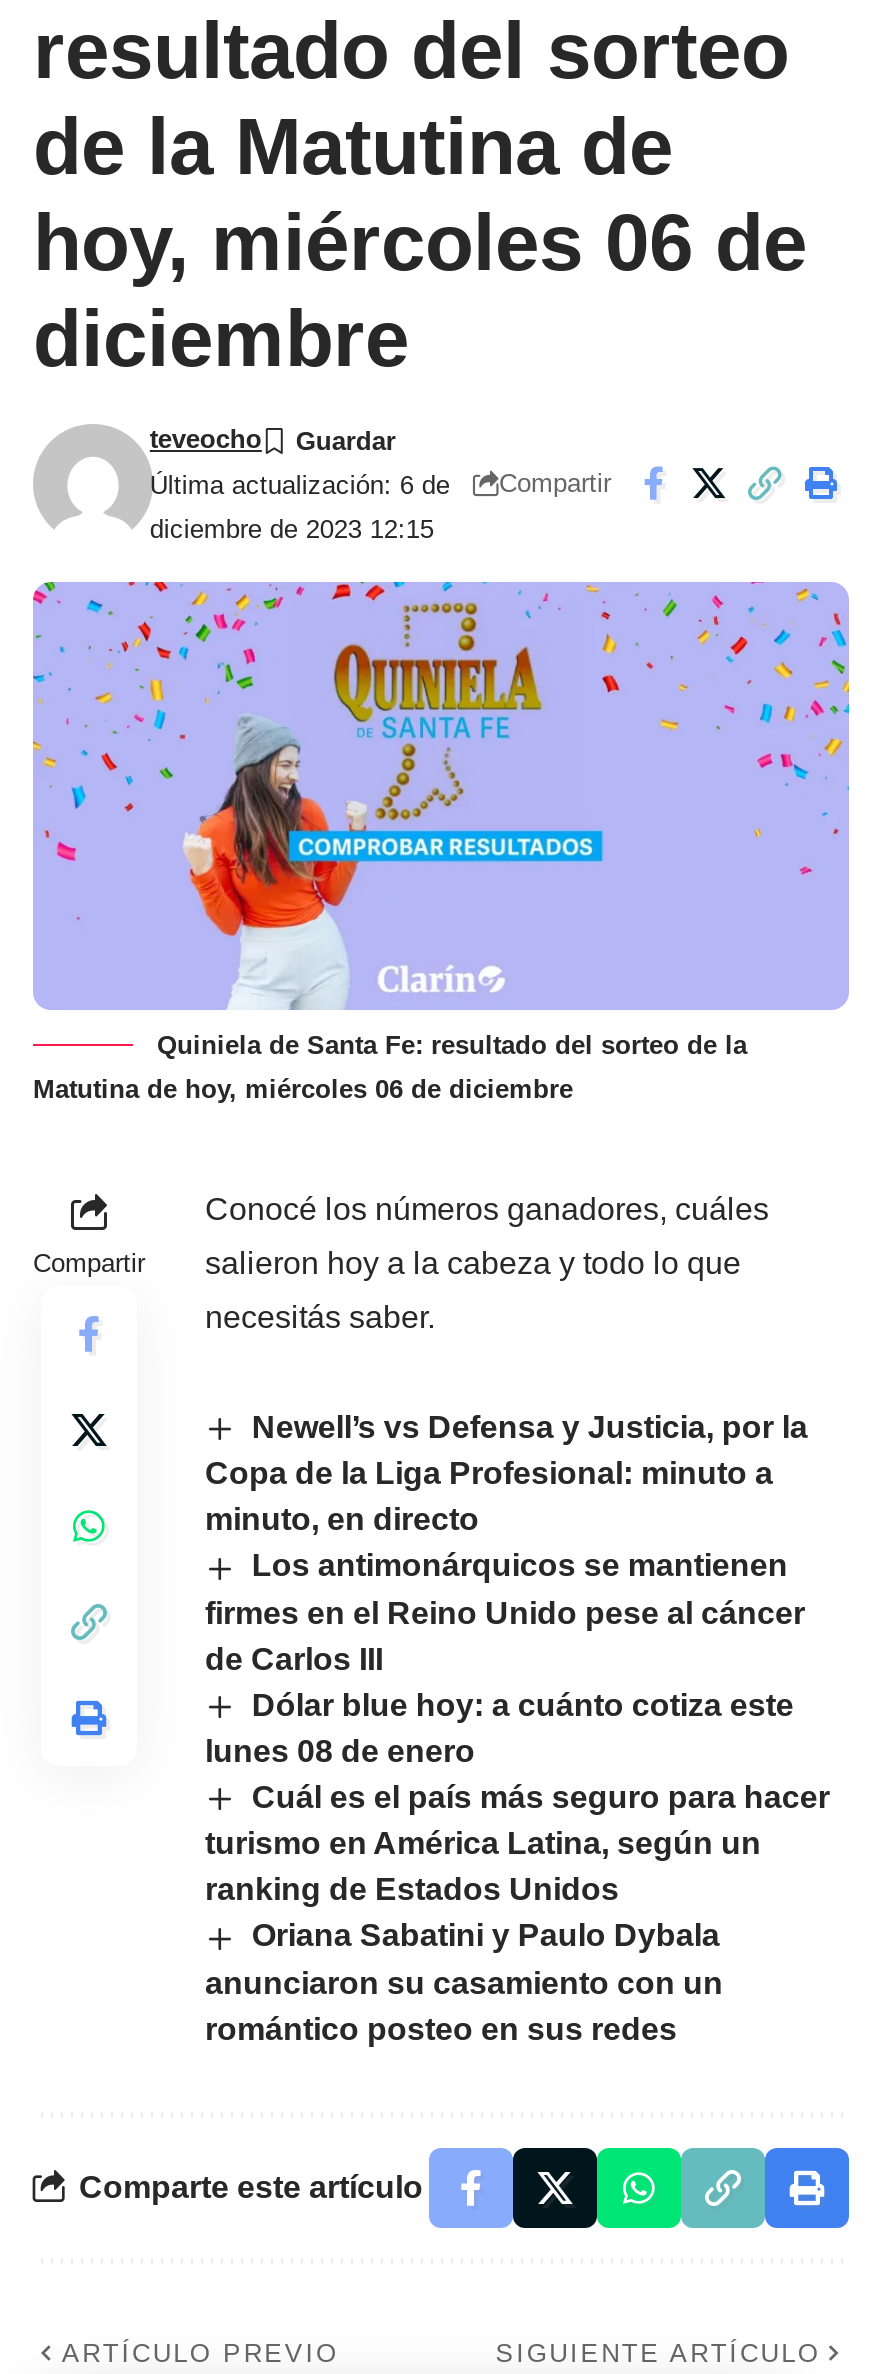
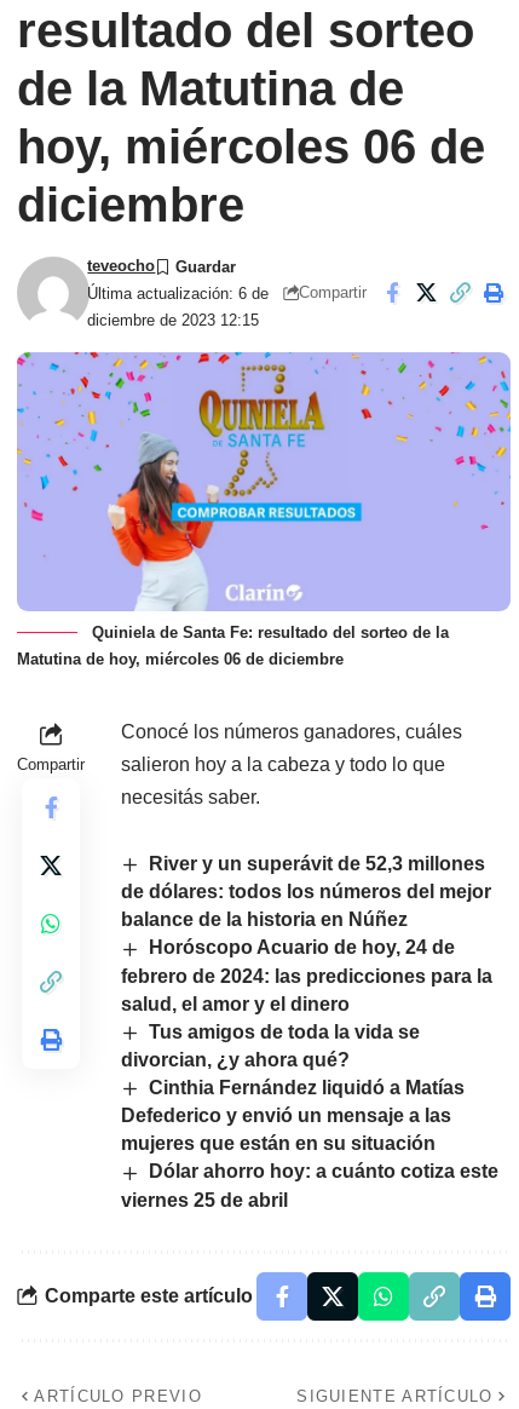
- Newell’s vs Defensa y Justicia, por la
- Copa de la Liga Profesional: minuto a
- minuto, en directo
- Los antimonárquicos se mantienen
- firmes en el Reino Unido pese al cáncer
- de Carlos III
- Dólar blue hoy: a cuánto cotiza este
- lunes 08 de enero
- Cuál es el país más seguro para hacer
- turismo en América Latina, según un
- ranking de Estados Unidos
- Oriana Sabatini y Paulo Dybala
- anunciaron su casamiento con un
- romántico posteo en sus redes
+ River y un superávit de 52,3 millones
+ de dólares: todos los números del mejor
+ balance de la historia en Núñez
+ Horóscopo Acuario de hoy, 24 de
+ febrero de 2024: las predicciones para la
+ salud, el amor y el dinero
+ Tus amigos de toda la vida se
+ divorcian, ¿y ahora qué?
+ Cinthia Fernández liquidó a Matías
+ Defederico y envió un mensaje a las
+ mujeres que están en su situación
+ Dólar ahorro hoy: a cuánto cotiza este
+ viernes 25 de abril
